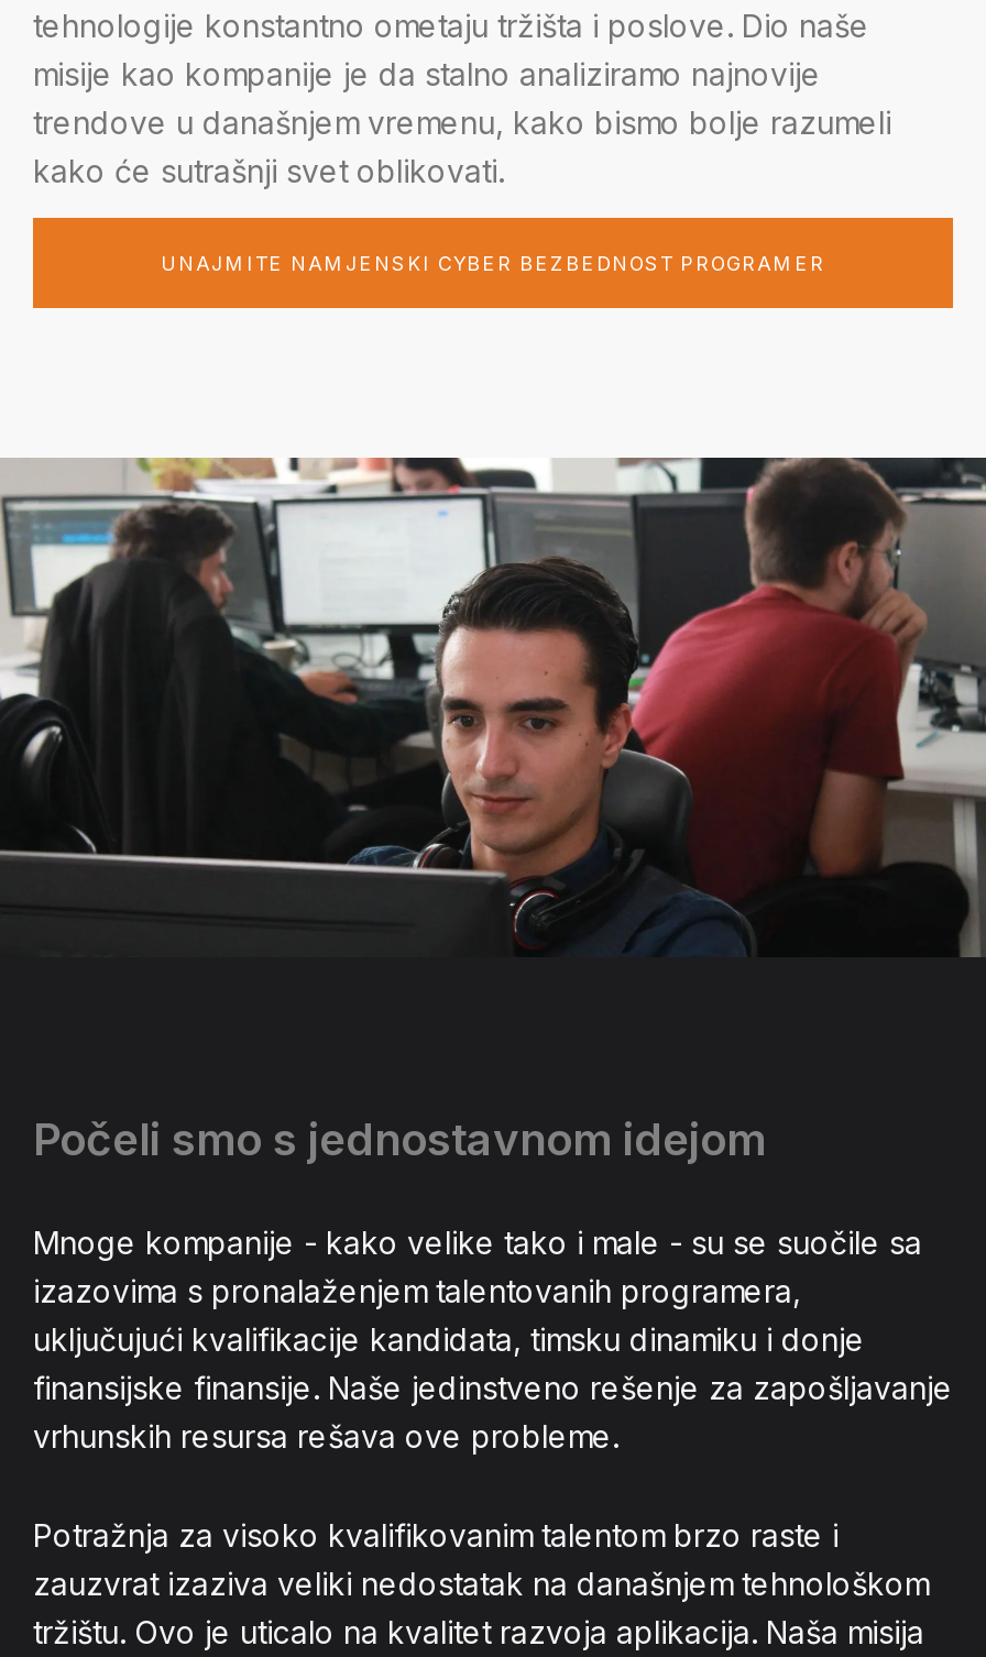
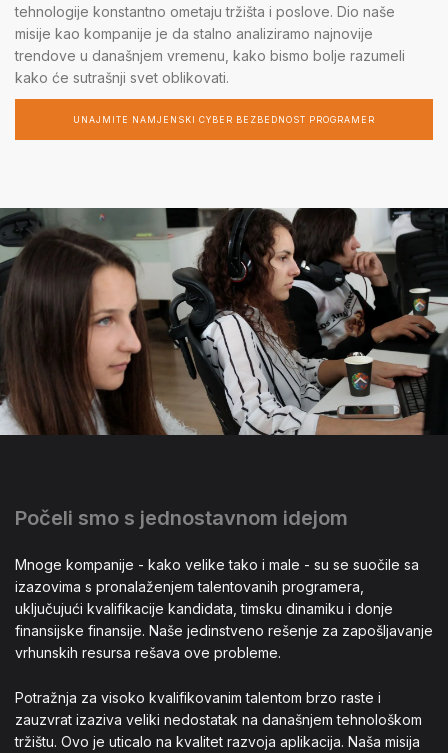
- [image]
+ [image]
